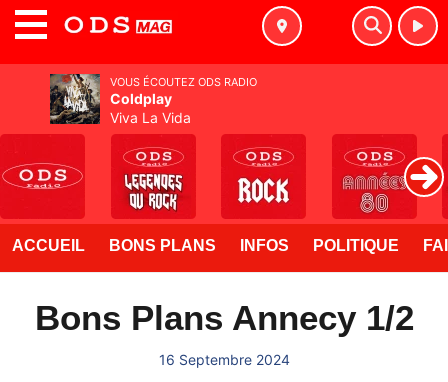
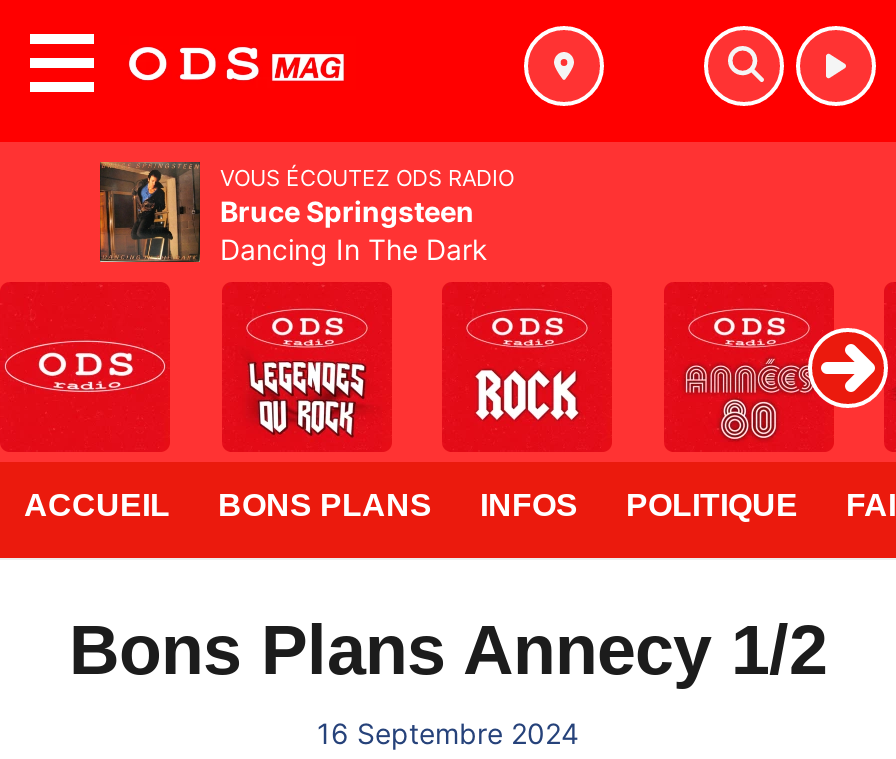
- [image]
- Coldplay
- Viva La Vida
+ [image]
+ Bruce Springsteen
+ Dancing In The Dark
